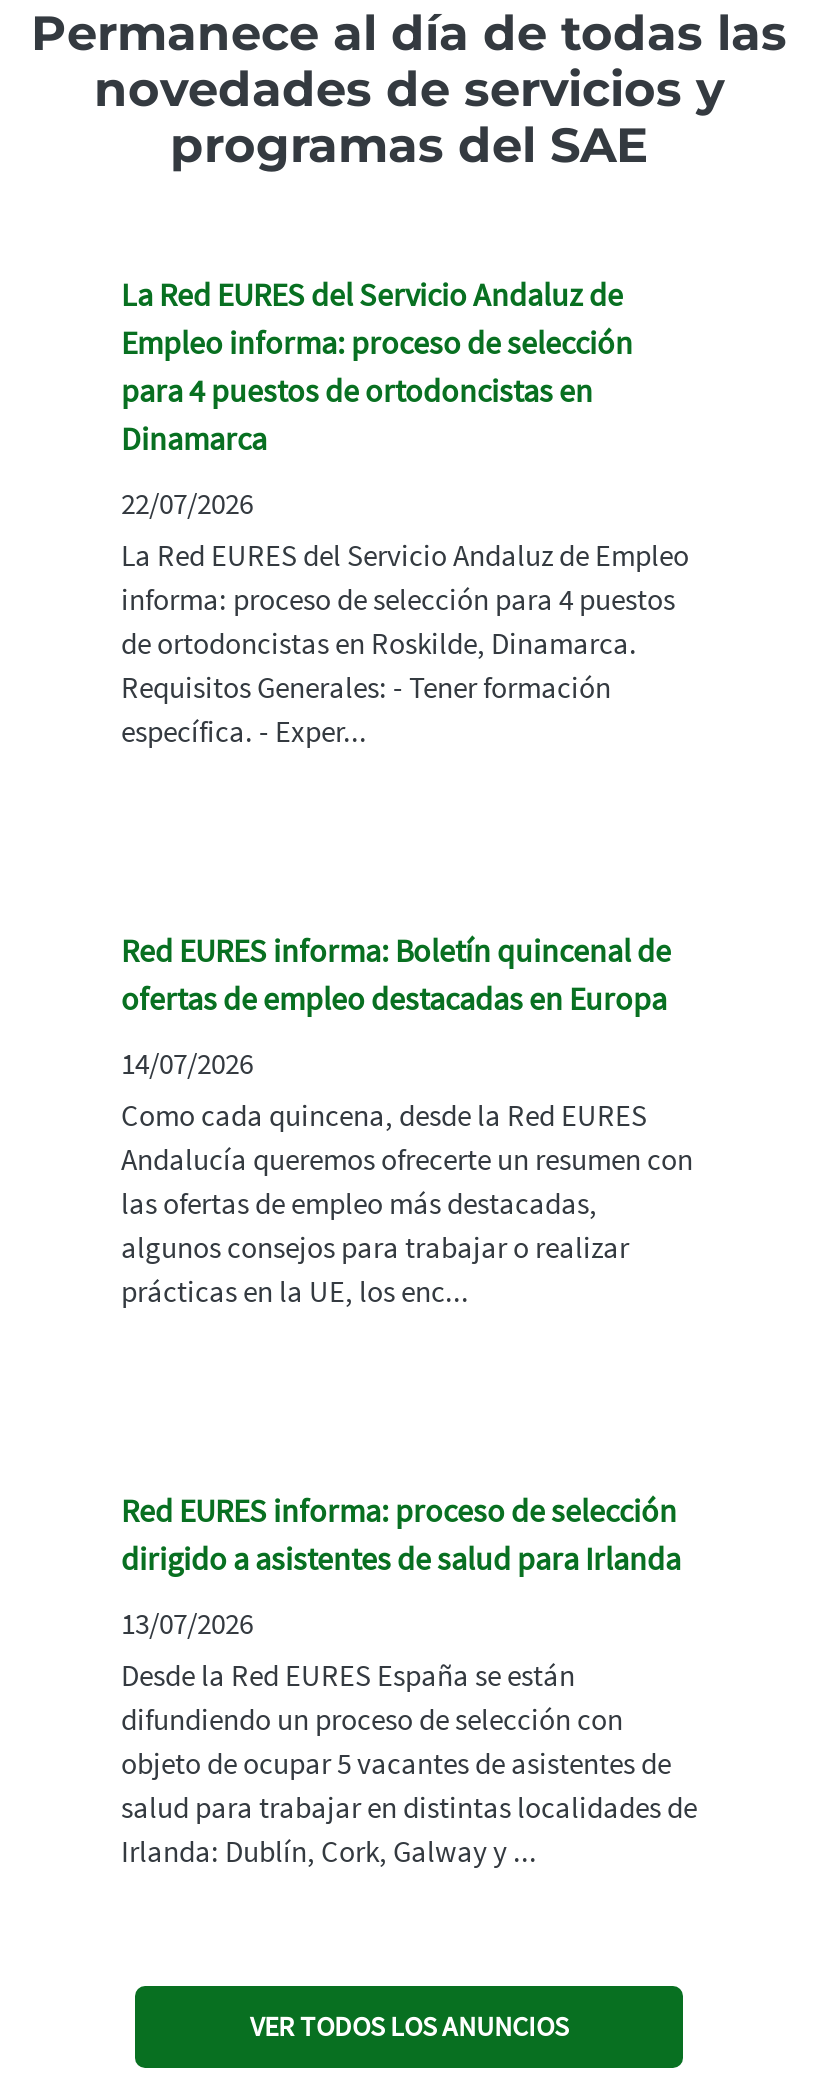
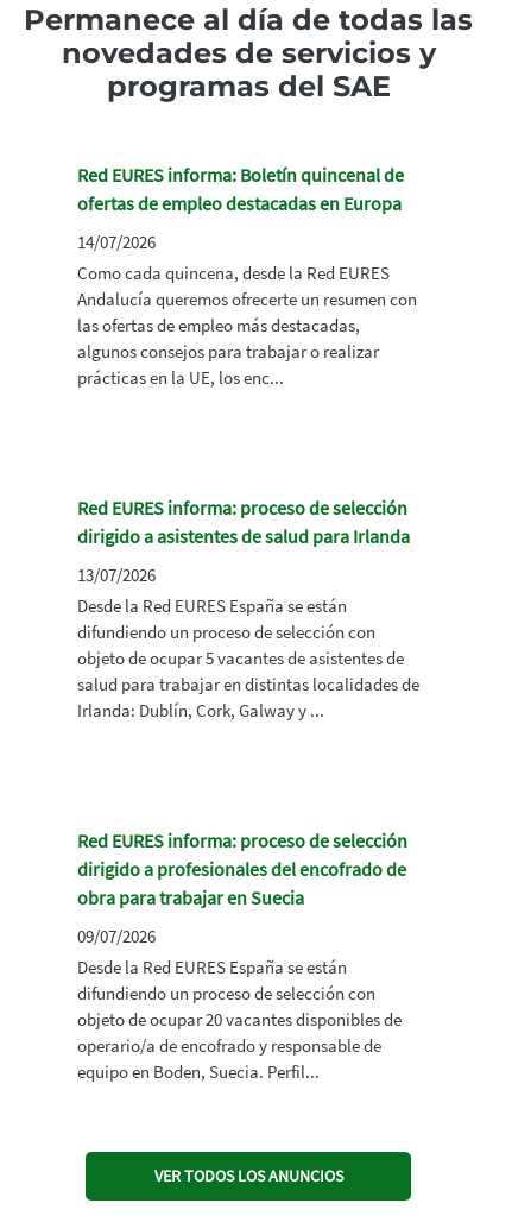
- La Red EURES del Servicio Andaluz de
- Empleo informa: proceso de selección
- para 4 puestos de ortodoncistas en
- Dinamarca
- 22/07/2026
- La Red EURES del Servicio Andaluz de Empleo
- informa: proceso de selección para 4 puestos
- de ortodoncistas en Roskilde, Dinamarca.
- Requisitos Generales: - Tener formación
- específica. - Exper...

moved up: Red EURES informa: Boletín quincenal de | ofertas de empleo destacadas en Europa | 14/07/2026 | ... | salud para trabajar en distintas localidades de | Irlanda: Dublín, Cork, Galway y ...

+ Red EURES informa: proceso de selección
+ dirigido a profesionales del encofrado de
+ obra para trabajar en Suecia
+ 09/07/2026
+ Desde la Red EURES España se están
+ difundiendo un proceso de selección con
+ objeto de ocupar 20 vacantes disponibles de
+ operario/a de encofrado y responsable de
+ equipo en Boden, Suecia. Perfil...
